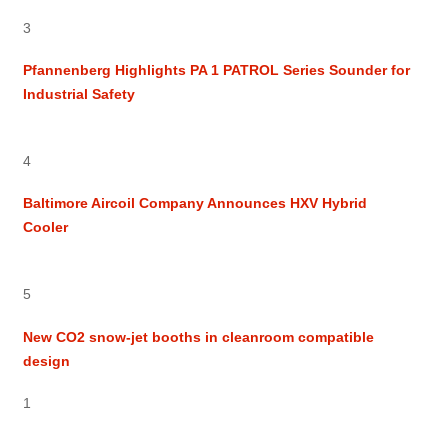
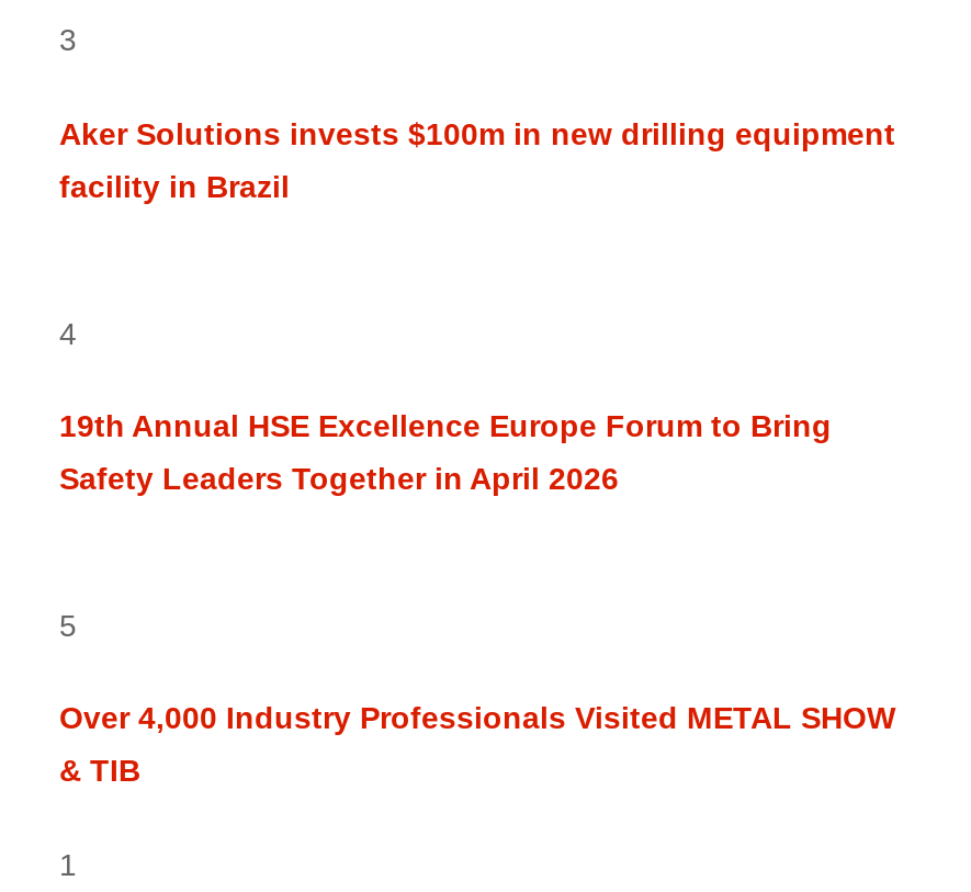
- Pfannenberg Highlights PA 1 PATROL Series Sounder for
+ Aker Solutions invests $100m in new drilling equipment

- Industrial Safety
+ facility in Brazil

- Baltimore Aircoil Company Announces HXV Hybrid
+ 19th Annual HSE Excellence Europe Forum to Bring

- Cooler
+ Safety Leaders Together in April 2026

- New CO2 snow-jet booths in cleanroom compatible
+ Over 4,000 Industry Professionals Visited METAL SHOW

- design
+ & TIB
